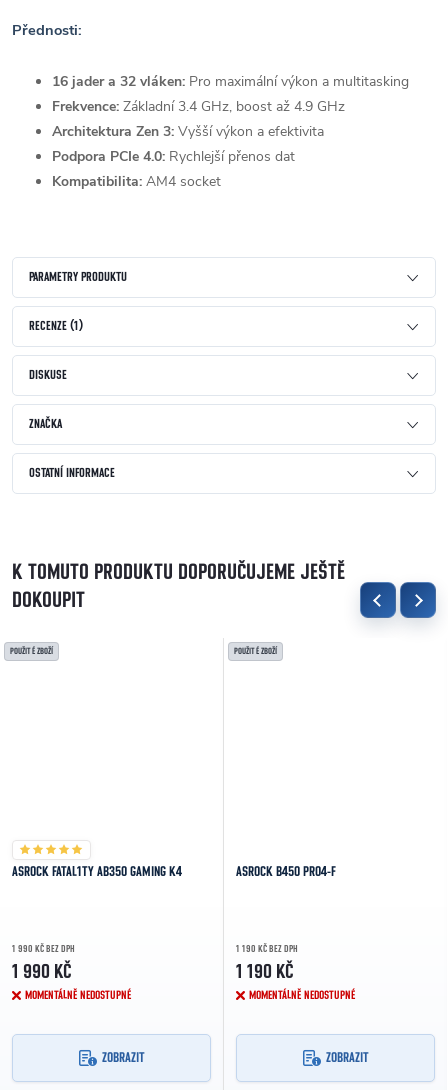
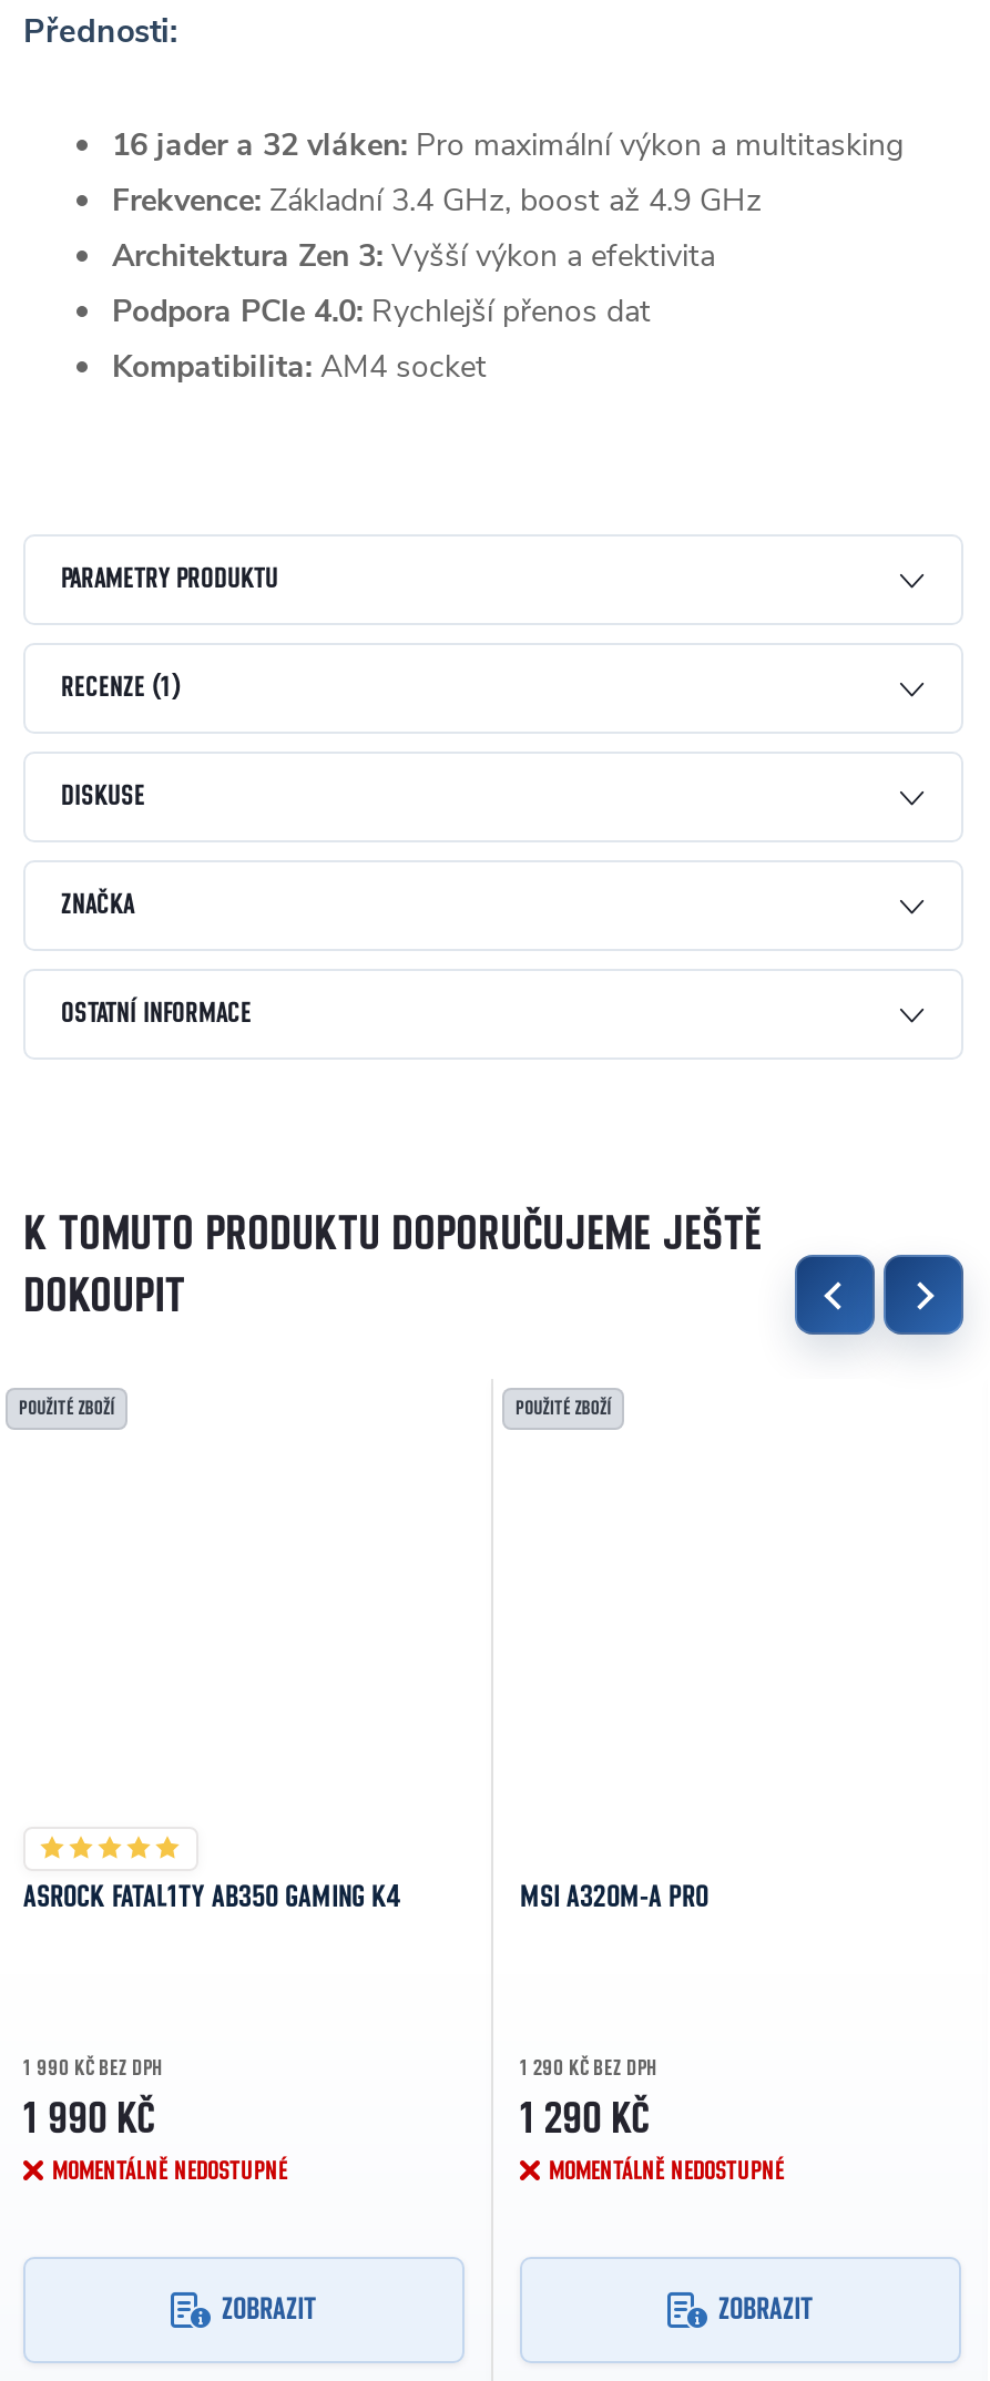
- ASROCK B450 PRO4-F
+ MSI A320M-A PRO

- 1 190 KČ BEZ DPH
- 1 190 KČ
+ 1 290 KČ BEZ DPH
+ 1 290 KČ
